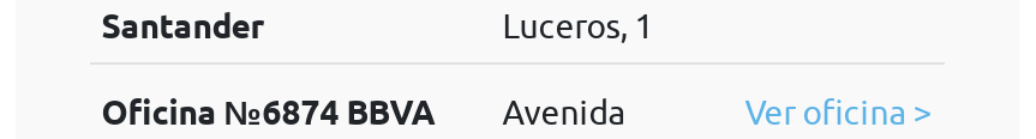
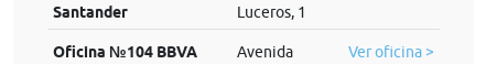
- Oficina №6874 BBVA
+ Oficina №104 BBVA
